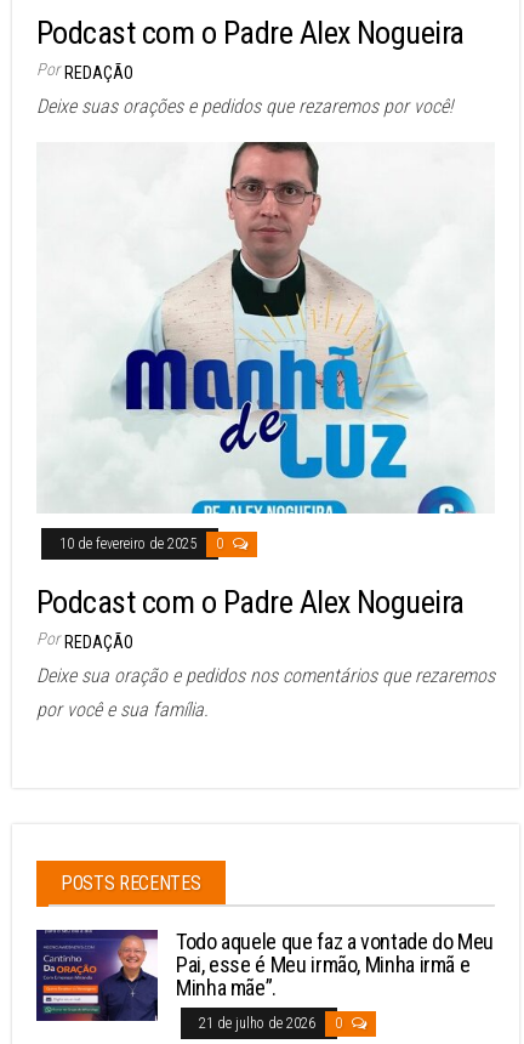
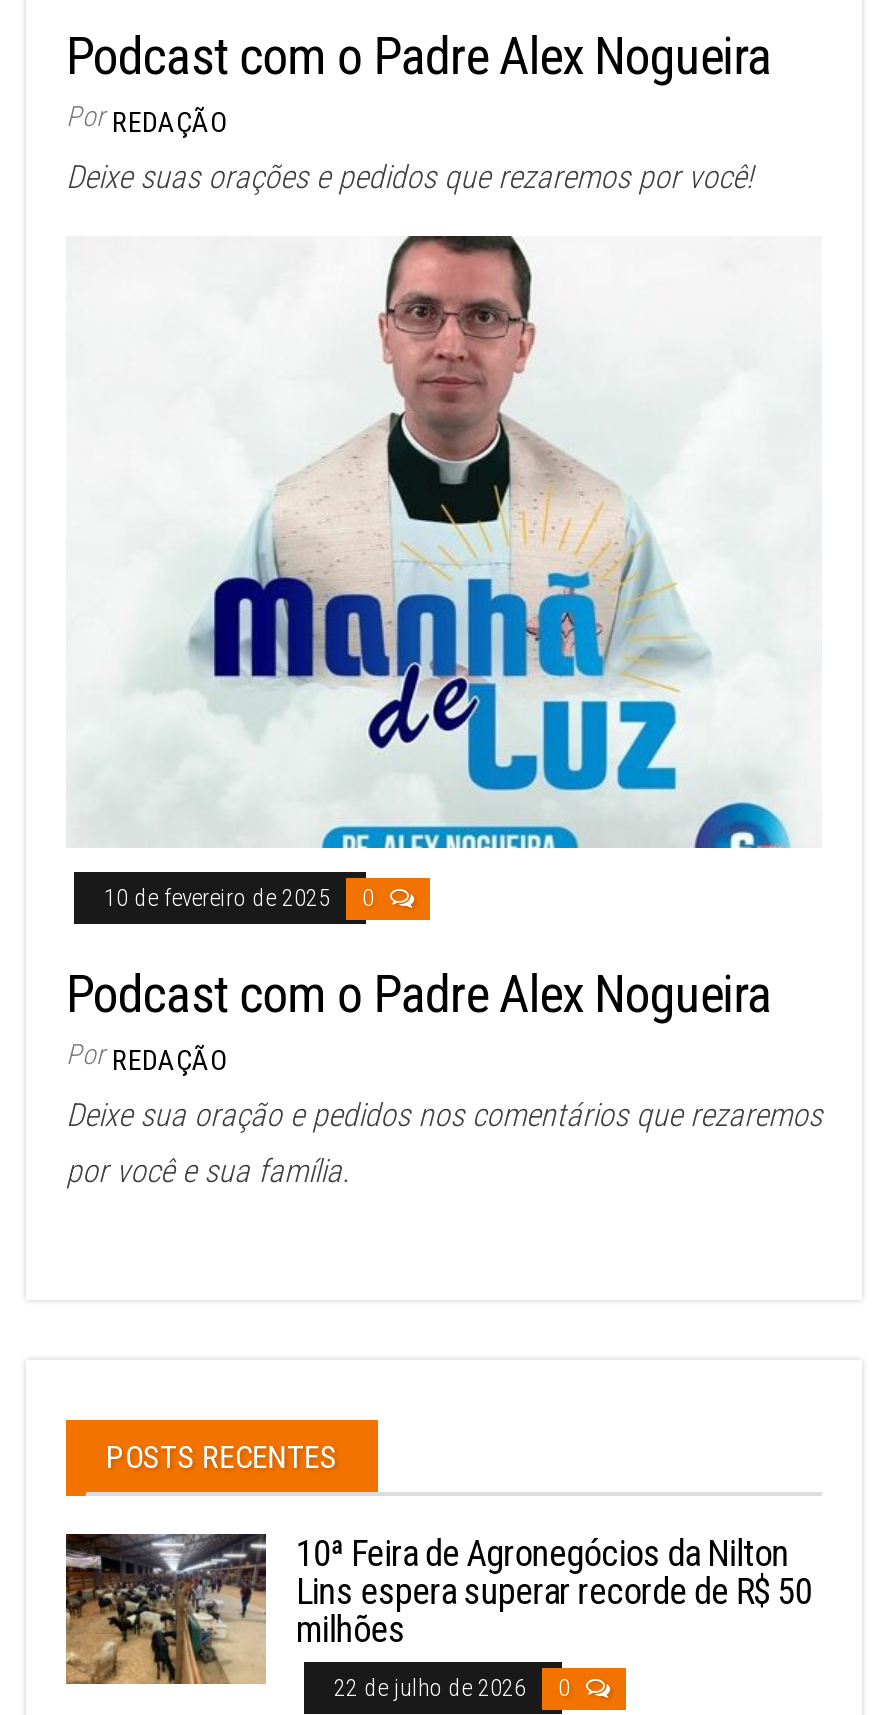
- [image]
- Todo aquele que faz a vontade do Meu
- Pai, esse é Meu irmão, Minha irmã e
- Minha mãe”.
+ [image]
+ 10ª Feira de Agronegócios da Nilton
+ Lins espera superar recorde de R$ 50
+ milhões

- 21 de julho de 2026 0
+ 22 de julho de 2026 0
